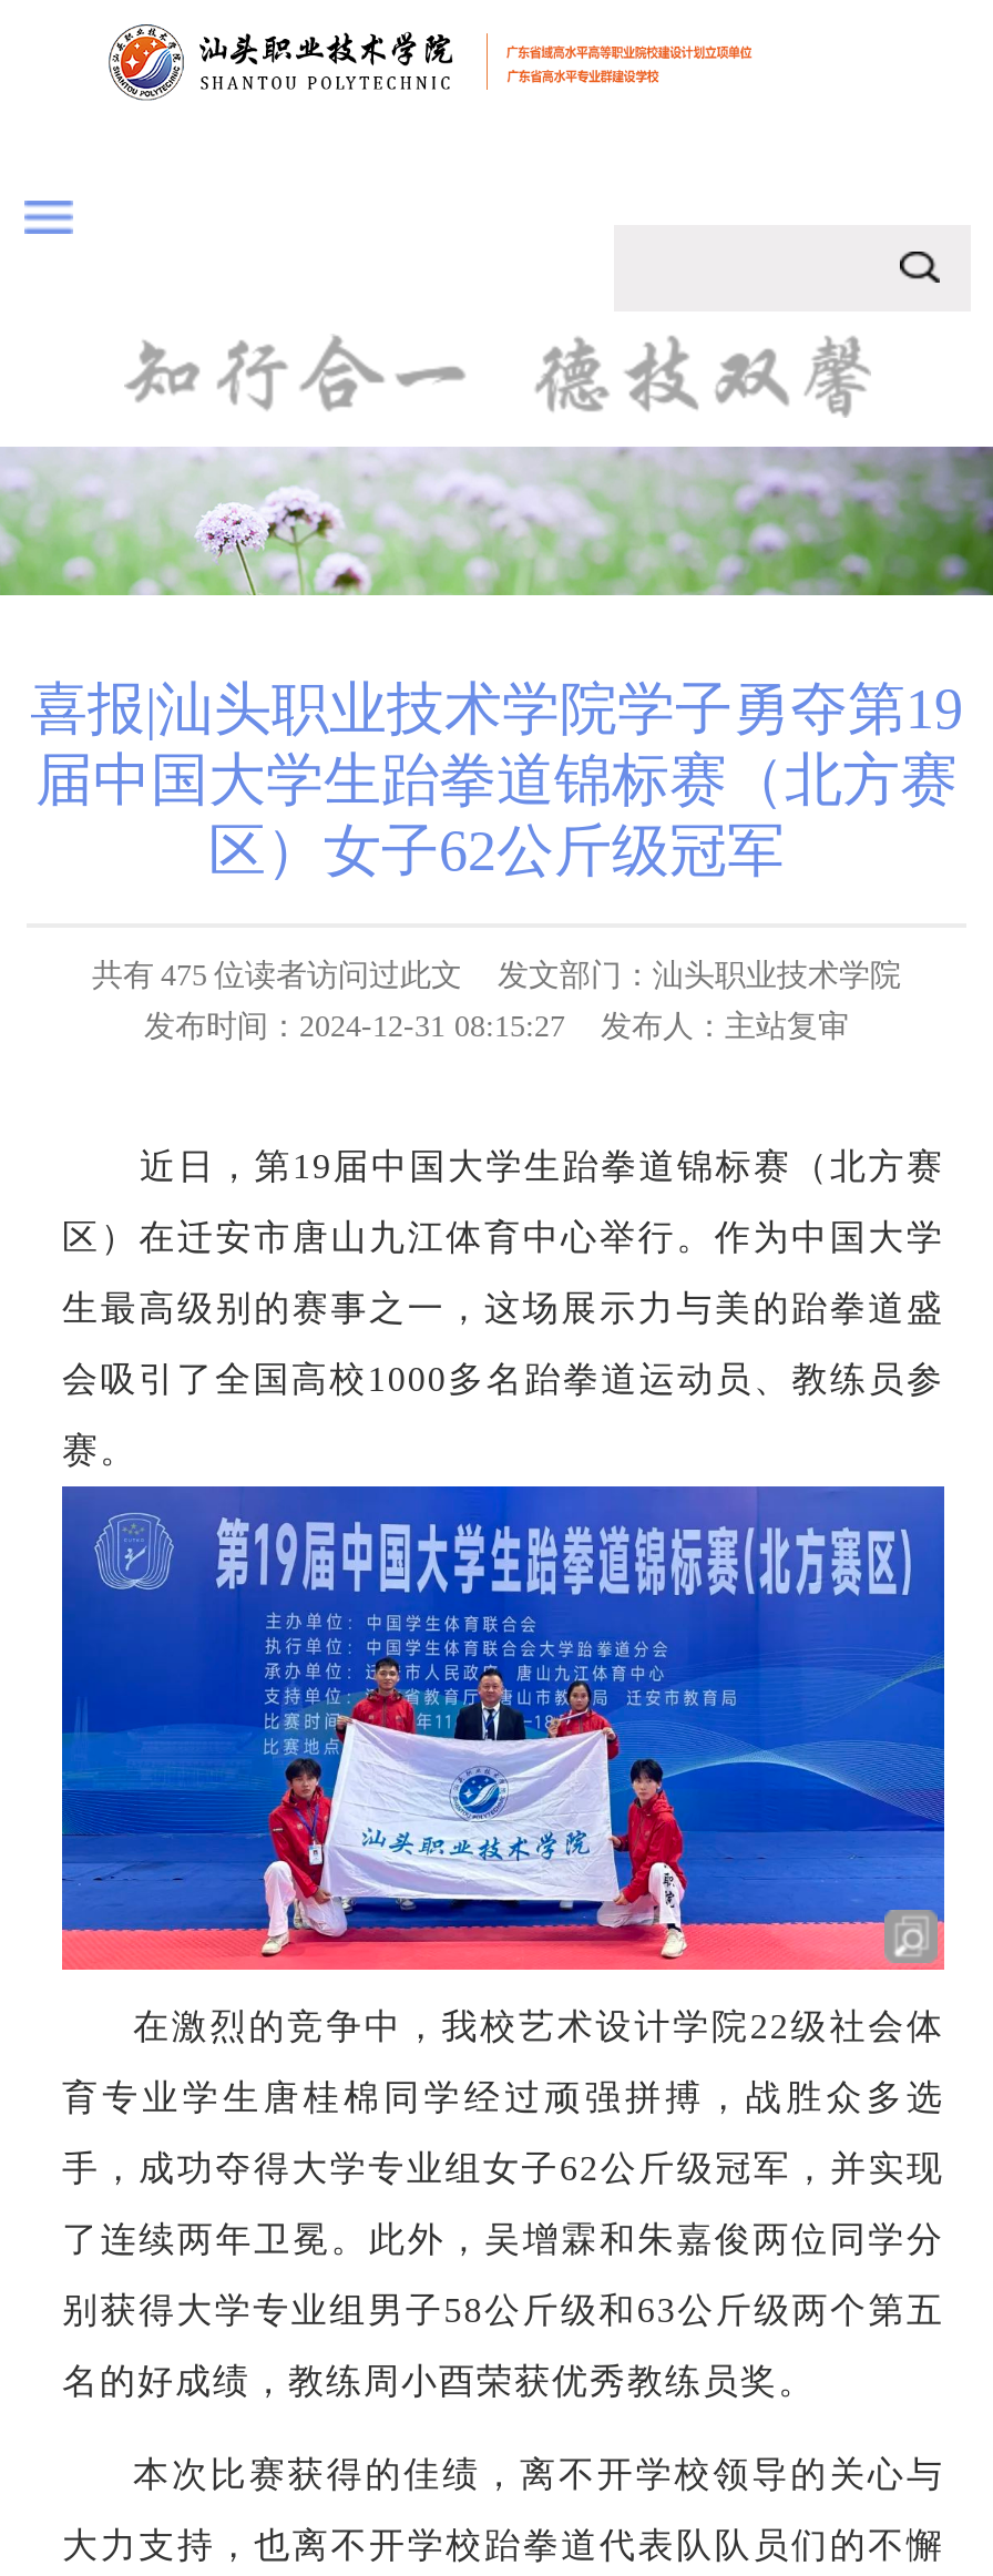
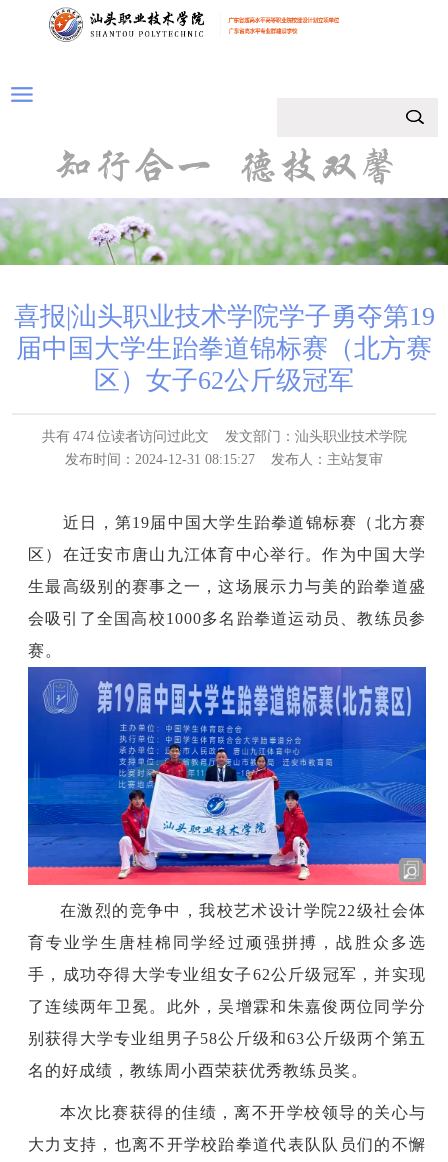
- 共有 475 位读者访问过此文
+ 共有 474 位读者访问过此文
